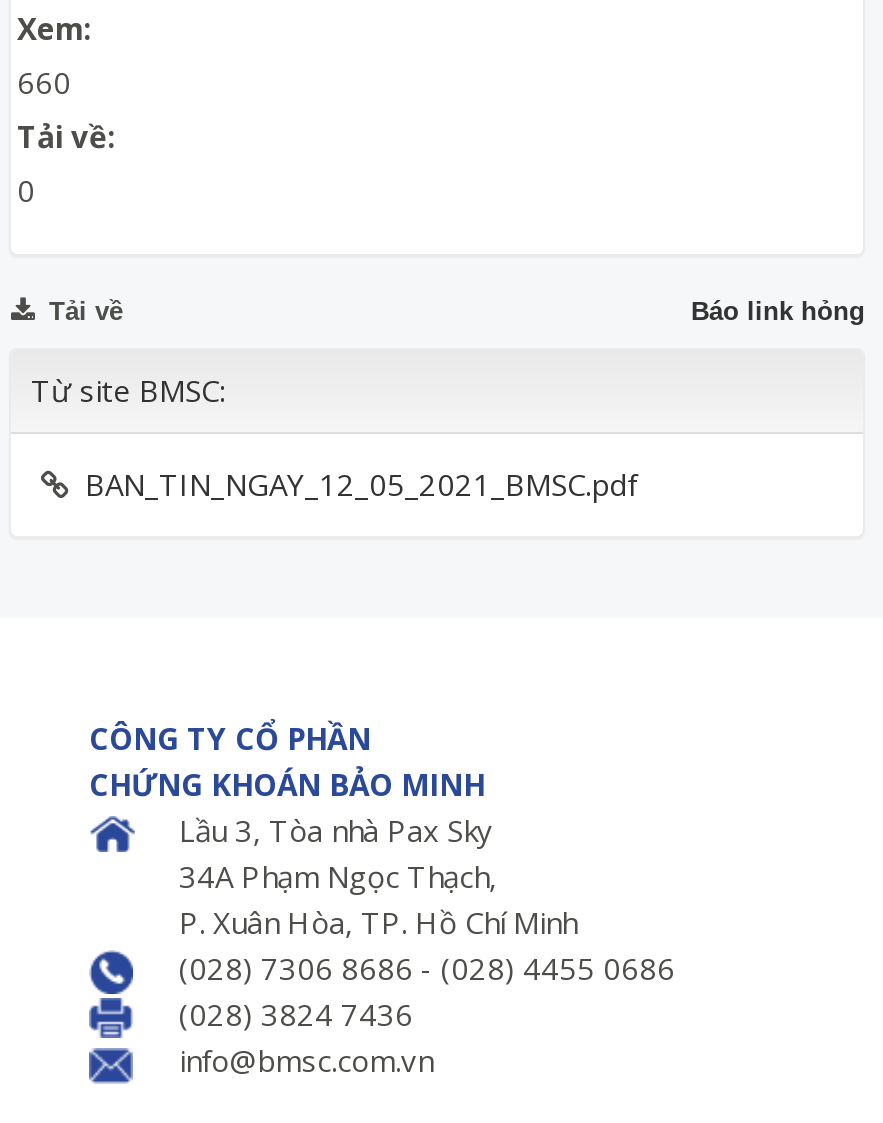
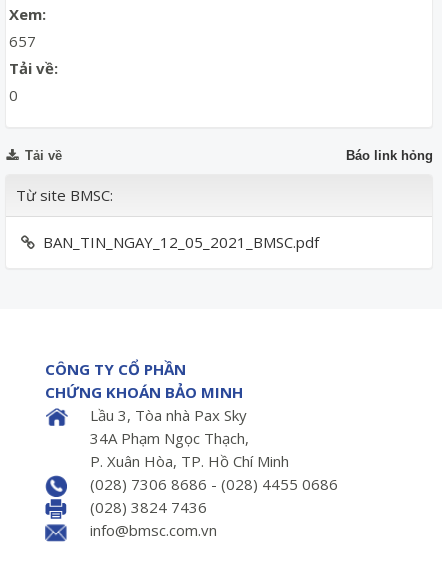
- 660
+ 657
